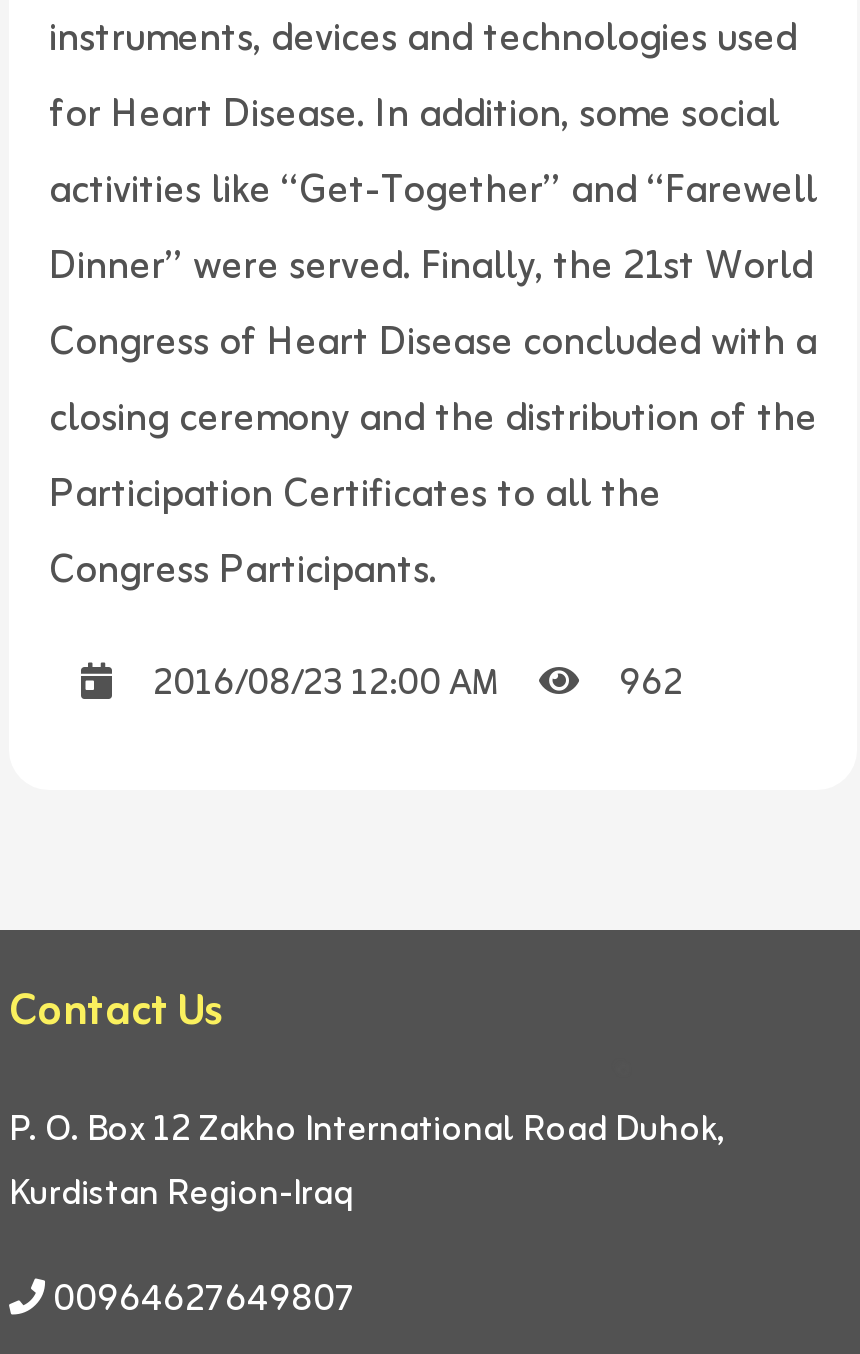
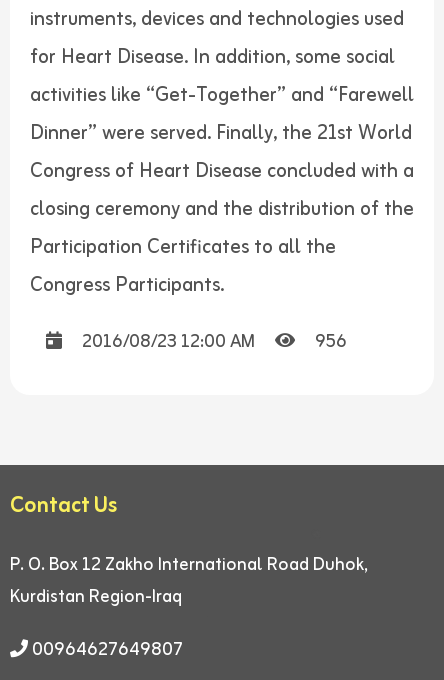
- 2016/08/23 12:00 AM 962
+ 2016/08/23 12:00 AM 956
